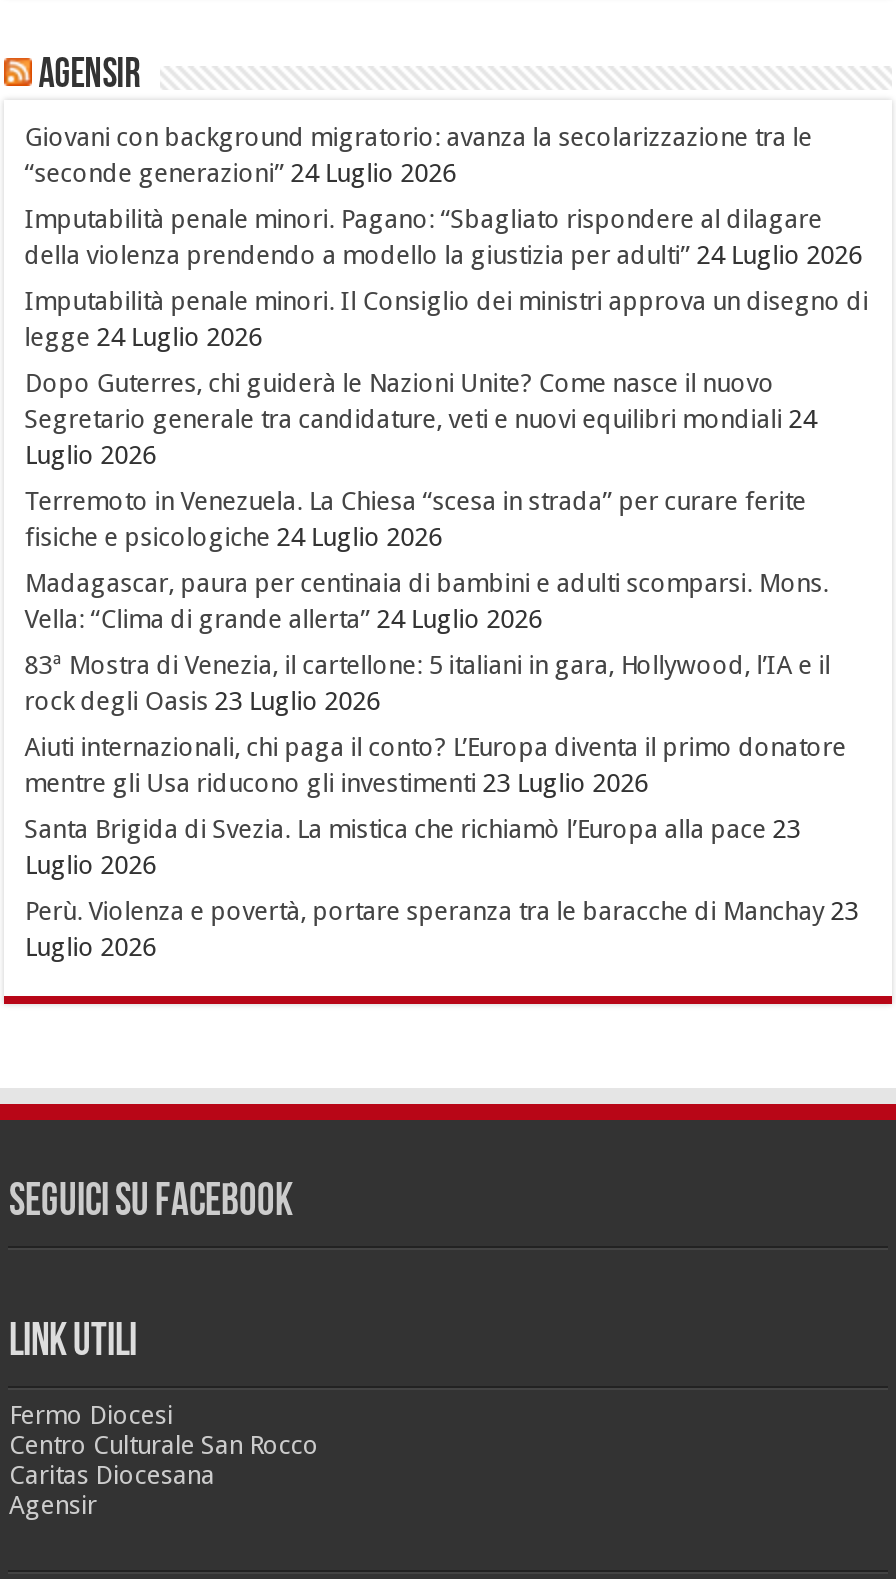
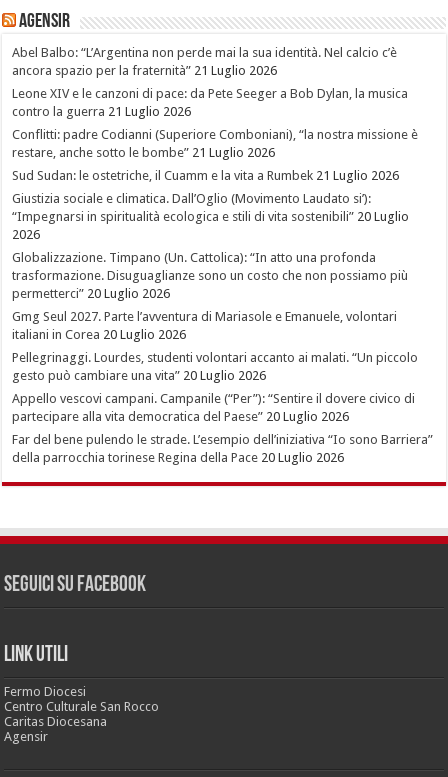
- Giovani con background migratorio: avanza la secolarizzazione tra le
- “seconde generazioni” 24 Luglio 2026
+ Abel Balbo: “L’Argentina non perde mai la sua identità. Nel calcio c’è
+ ancora spazio per la fraternità” 21 Luglio 2026

- Imputabilità penale minori. Pagano: “Sbagliato rispondere al dilagare
- della violenza prendendo a modello la giustizia per adulti” 24 Luglio 2026
+ Leone XIV e le canzoni di pace: da Pete Seeger a Bob Dylan, la musica
+ contro la guerra 21 Luglio 2026

- Imputabilità penale minori. Il Consiglio dei ministri approva un disegno di
- legge 24 Luglio 2026
+ Conflitti: padre Codianni (Superiore Comboniani), “la nostra missione è
+ restare, anche sotto le bombe” 21 Luglio 2026

- Dopo Guterres, chi guiderà le Nazioni Unite? Come nasce il nuovo
- Segretario generale tra candidature, veti e nuovi equilibri mondiali 24
- Luglio 2026
+ Sud Sudan: le ostetriche, il Cuamm e la vita a Rumbek 21 Luglio 2026

- Terremoto in Venezuela. La Chiesa “scesa in strada” per curare ferite
- fisiche e psicologiche 24 Luglio 2026
+ Giustizia sociale e climatica. Dall’Oglio (Movimento Laudato si’):
+ “Impegnarsi in spiritualità ecologica e stili di vita sostenibili” 20 Luglio
+ 2026

- Madagascar, paura per centinaia di bambini e adulti scomparsi. Mons.
- Vella: “Clima di grande allerta” 24 Luglio 2026
+ Globalizzazione. Timpano (Un. Cattolica): “In atto una profonda
+ trasformazione. Disuguaglianze sono un costo che non possiamo più
+ permetterci” 20 Luglio 2026

- 83ª Mostra di Venezia, il cartellone: 5 italiani in gara, Hollywood, l’IA e il
- rock degli Oasis 23 Luglio 2026
+ Gmg Seul 2027. Parte l’avventura di Mariasole e Emanuele, volontari
+ italiani in Corea 20 Luglio 2026

- Aiuti internazionali, chi paga il conto? L’Europa diventa il primo donatore
- mentre gli Usa riducono gli investimenti 23 Luglio 2026
+ Pellegrinaggi. Lourdes, studenti volontari accanto ai malati. “Un piccolo
+ gesto può cambiare una vita” 20 Luglio 2026

- Santa Brigida di Svezia. La mistica che richiamò l’Europa alla pace 23
- Luglio 2026
+ Appello vescovi campani. Campanile (“Per”): “Sentire il dovere civico di
+ partecipare alla vita democratica del Paese” 20 Luglio 2026

- Perù. Violenza e povertà, portare speranza tra le baracche di Manchay 23
- Luglio 2026
+ Far del bene pulendo le strade. L’esempio dell’iniziativa “Io sono Barriera”
+ della parrocchia torinese Regina della Pace 20 Luglio 2026
